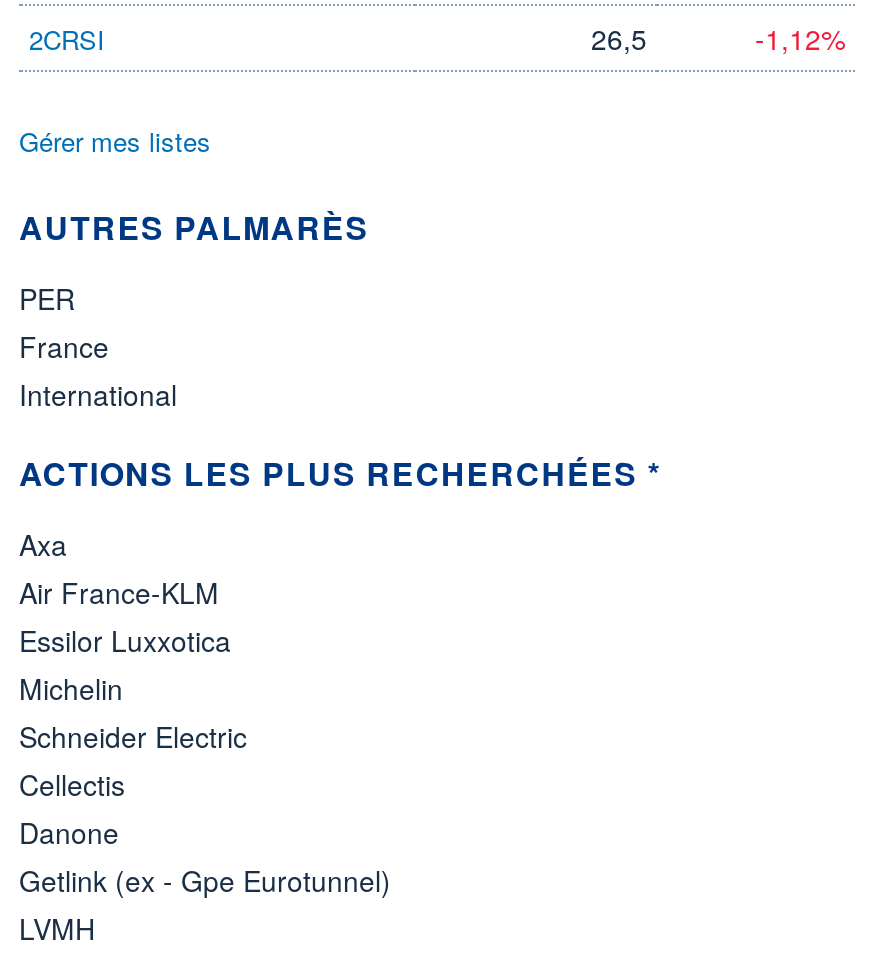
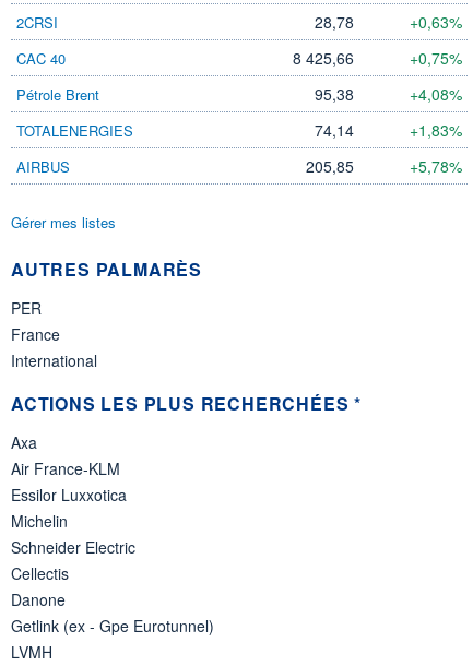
- 26,5
- -1,12%
+ 28,78
+ +0,63%
+ CAC 40
+ 8 425,66
+ +0,75%
+ Pétrole Brent
+ 95,38
+ +4,08%
+ TOTALENERGIES
+ 74,14
+ +1,83%
+ AIRBUS
+ 205,85
+ +5,78%
